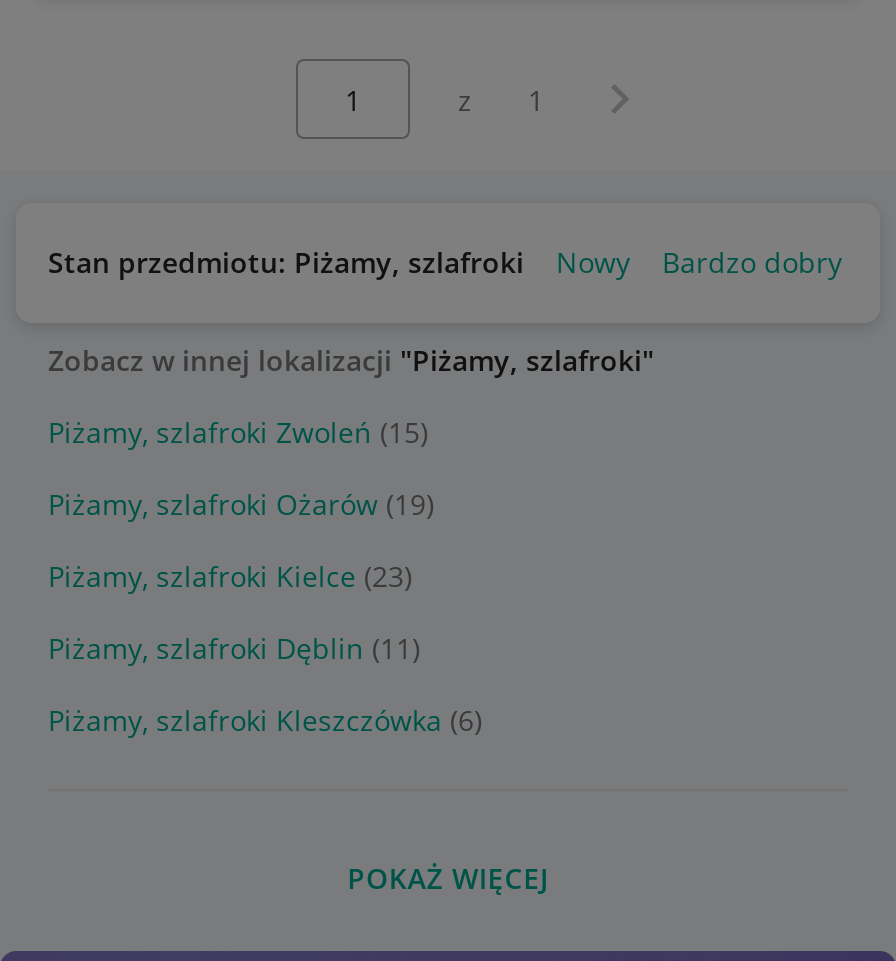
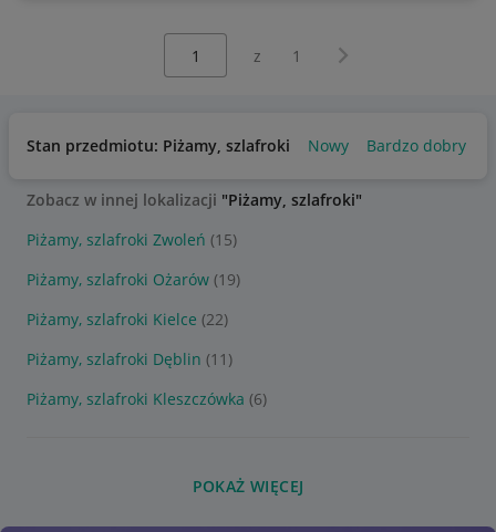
- Piżamy, szlafroki Kielce (23)
+ Piżamy, szlafroki Kielce (22)
